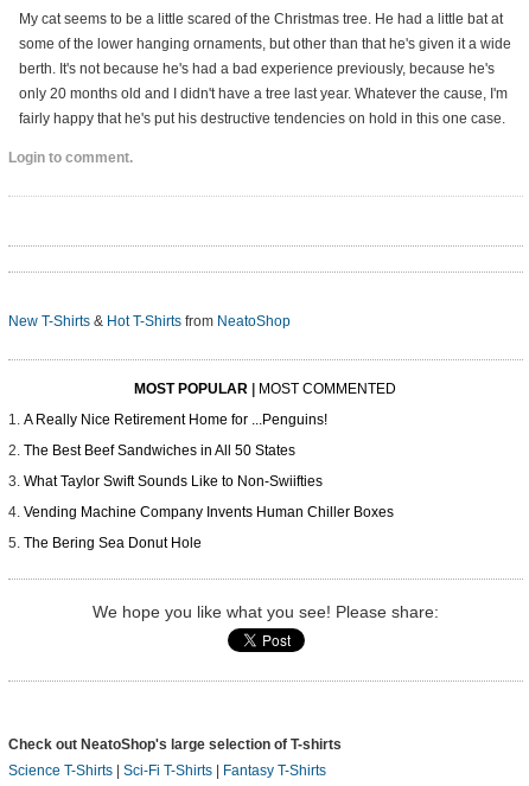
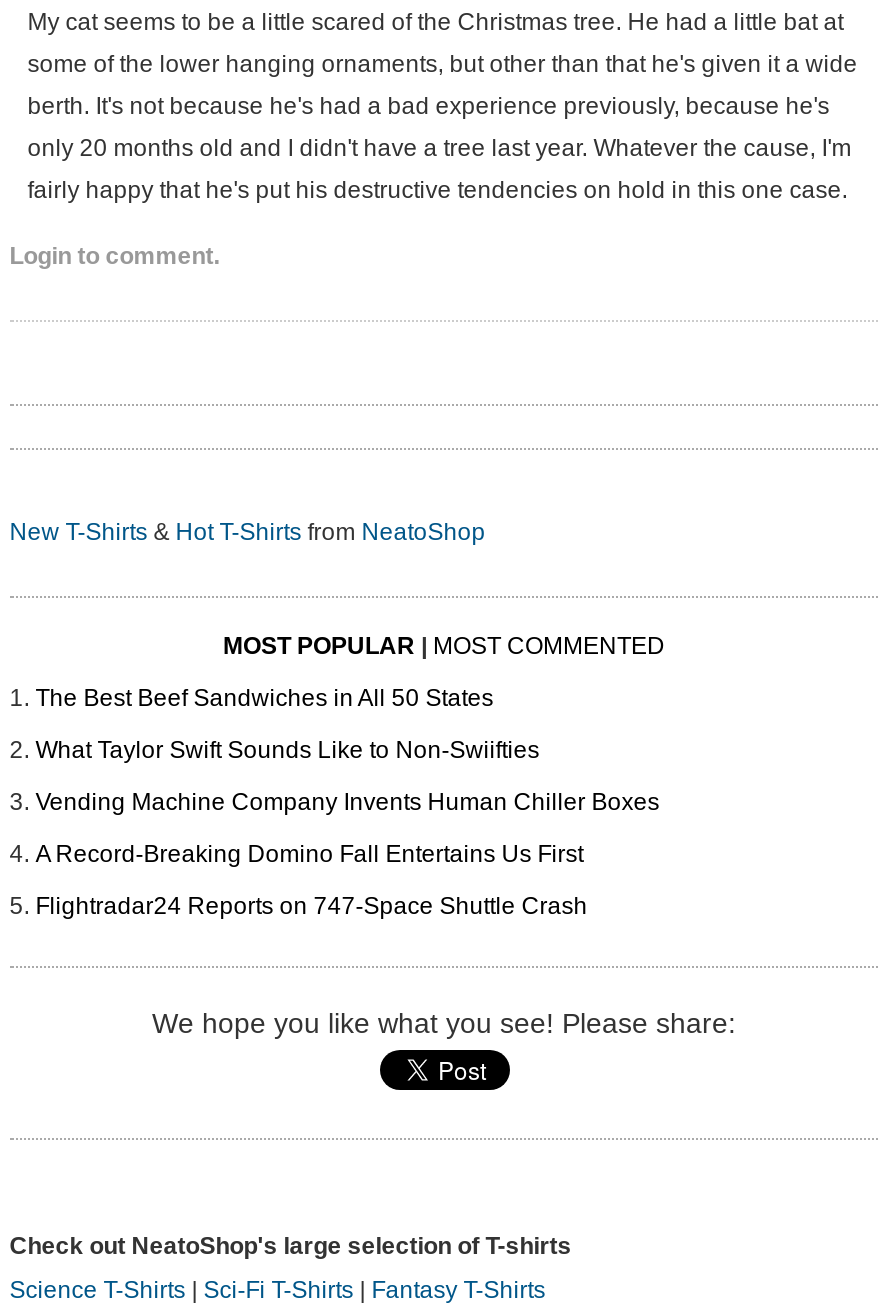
- A Really Nice Retirement Home for ...Penguins!

moved up: The Best Beef Sandwiches in All 50 States | What Taylor Swift Sounds Like to Non-Swiifties | Vending Machine Company Invents Human Chiller Boxes

- The Bering Sea Donut Hole
+ A Record-Breaking Domino Fall Entertains Us First
+ Flightradar24 Reports on 747-Space Shuttle Crash
